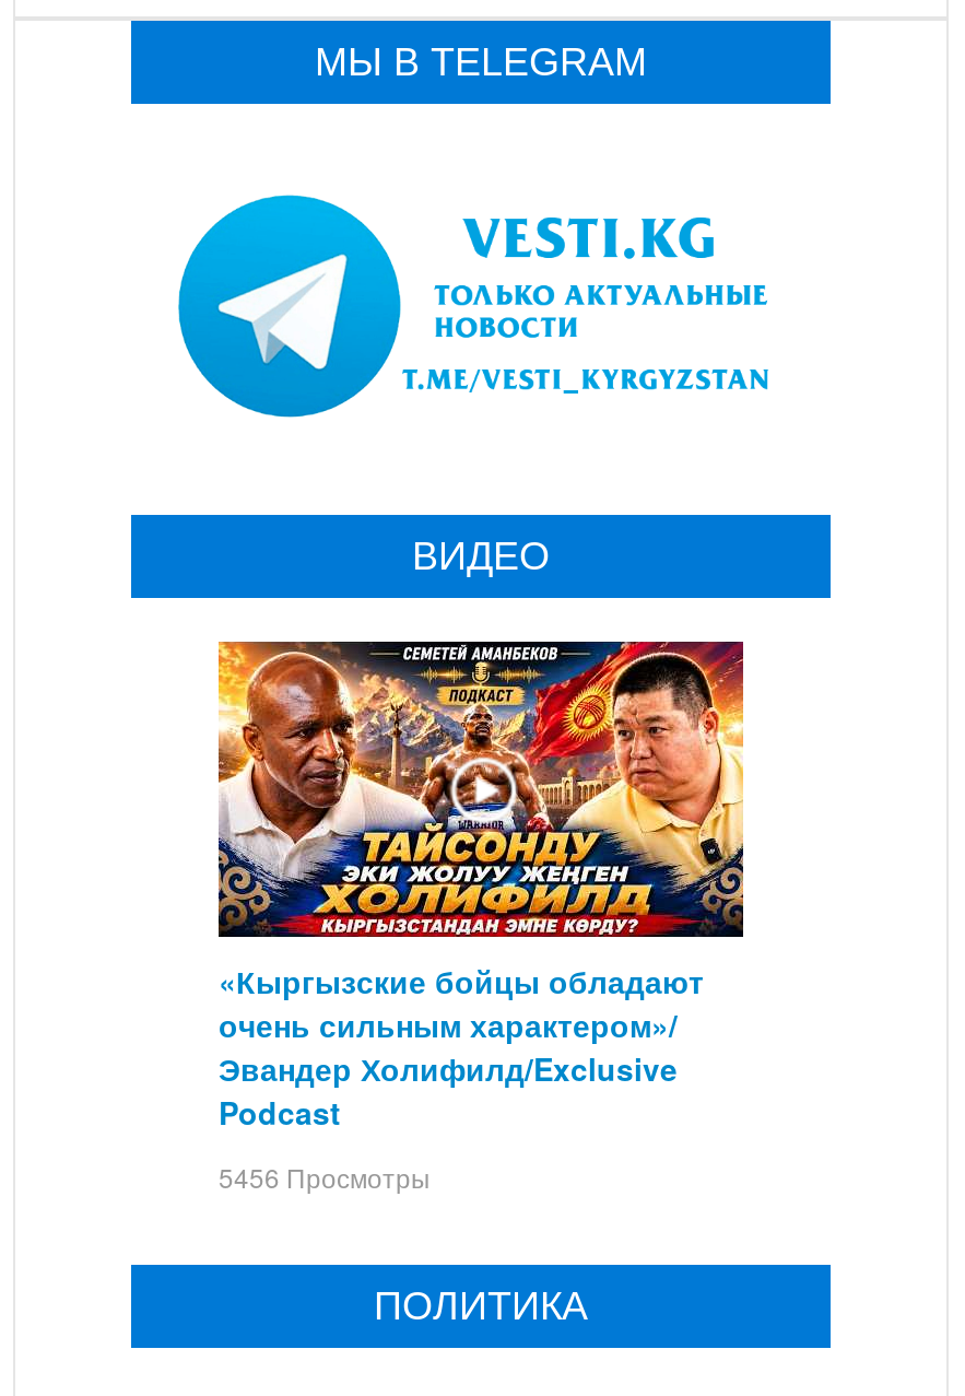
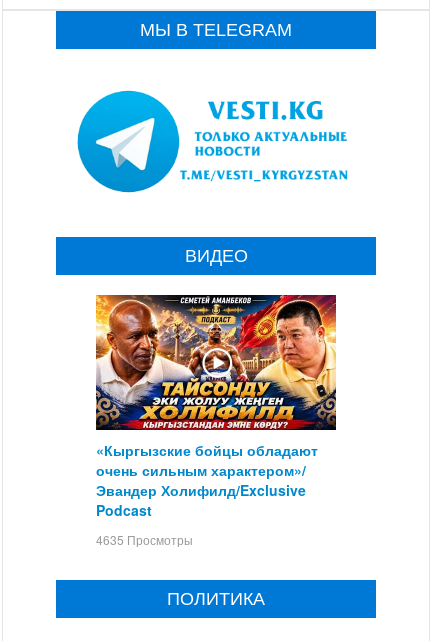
- 5456 Просмотры
+ 4635 Просмотры
